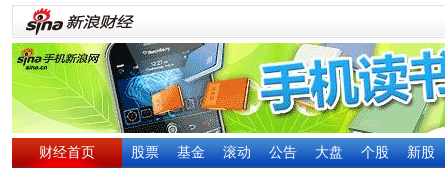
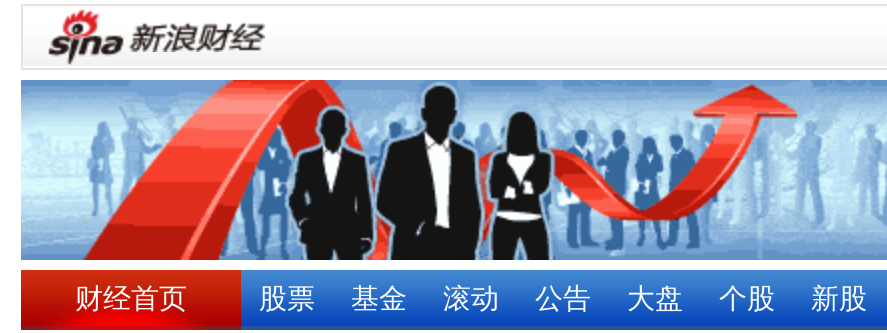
- [image]
+ [image]
